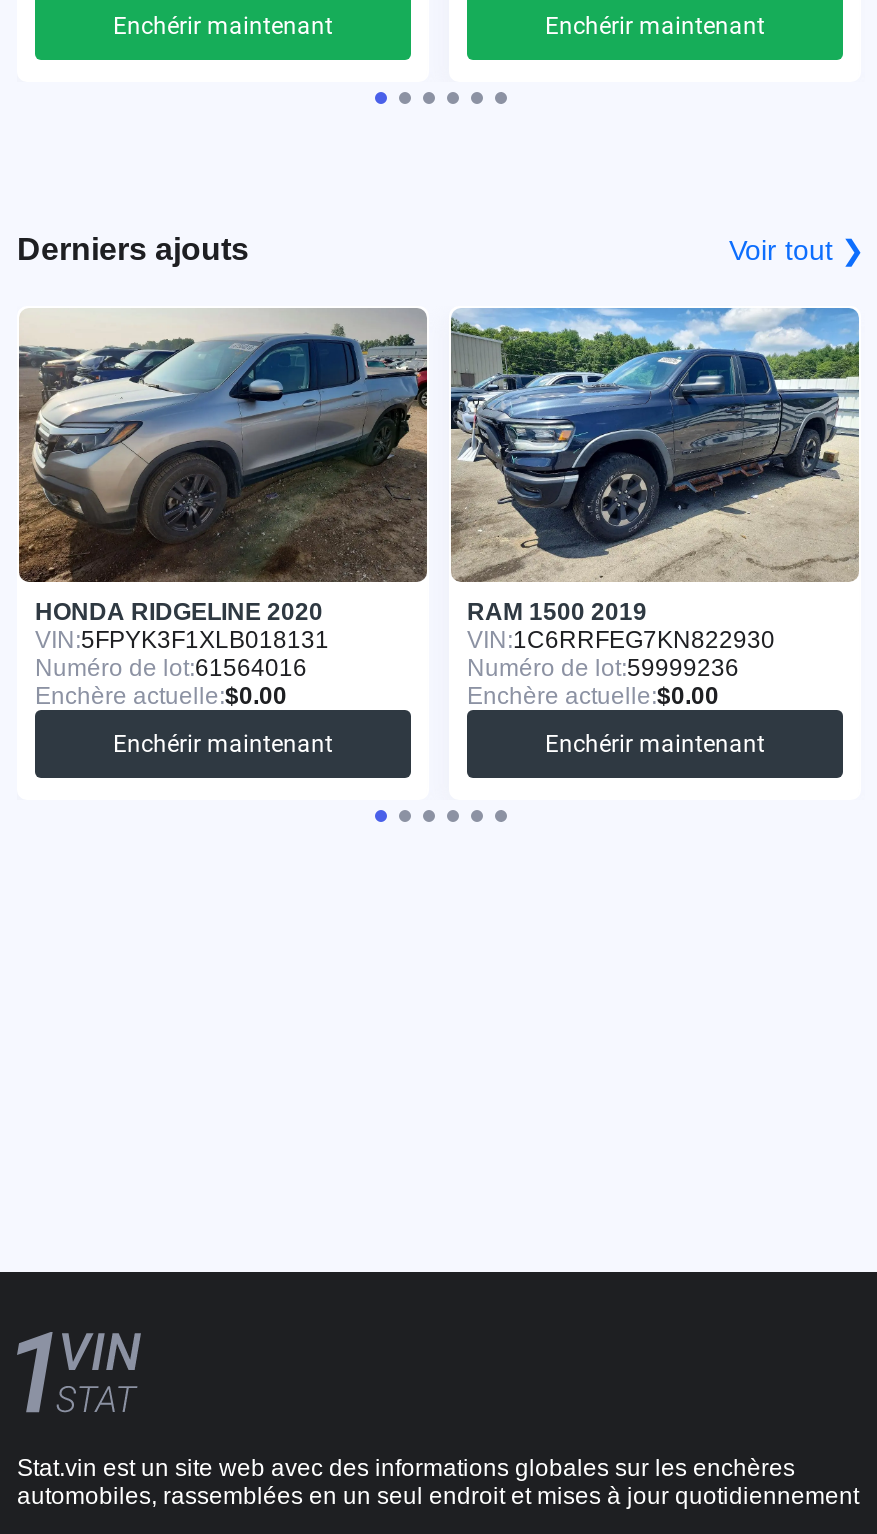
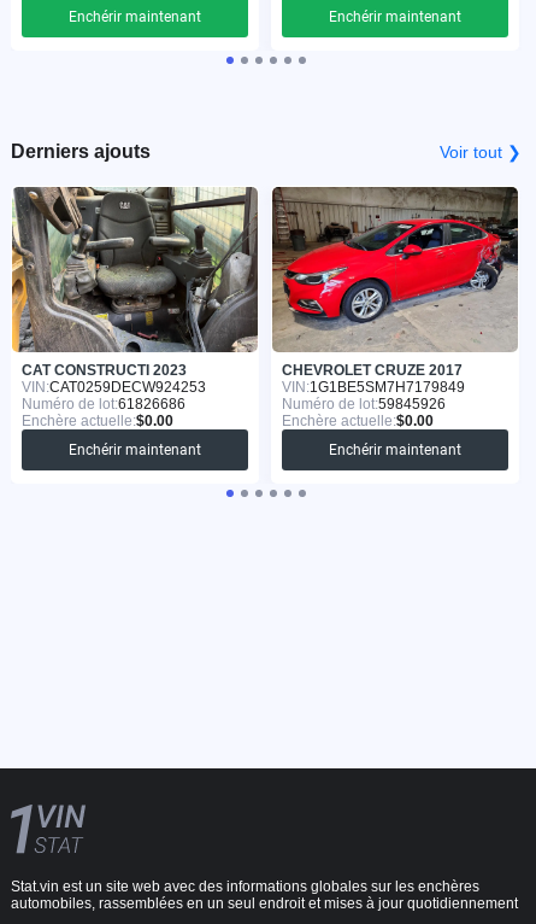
- [image]
- HONDA RIDGELINE 2020
- VIN: 5FPYK3F1XLB018131
- Numéro de lot:61564016
+ [image]
+ CAT CONSTRUCTI 2023
+ VIN: CAT0259DECW924253
+ Numéro de lot:61826686

- [image]
- RAM 1500 2019
- VIN: 1C6RRFEG7KN822930
- Numéro de lot:59999236
+ [image]
+ CHEVROLET CRUZE 2017
+ VIN: 1G1BE5SM7H7179849
+ Numéro de lot:59845926
